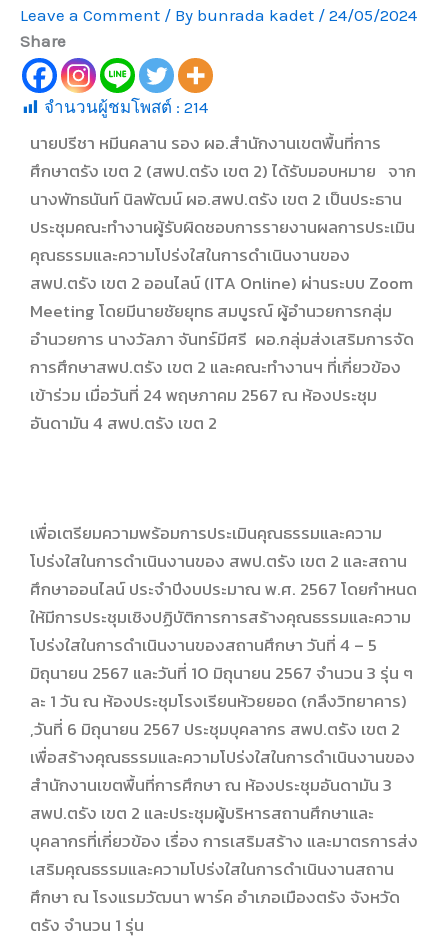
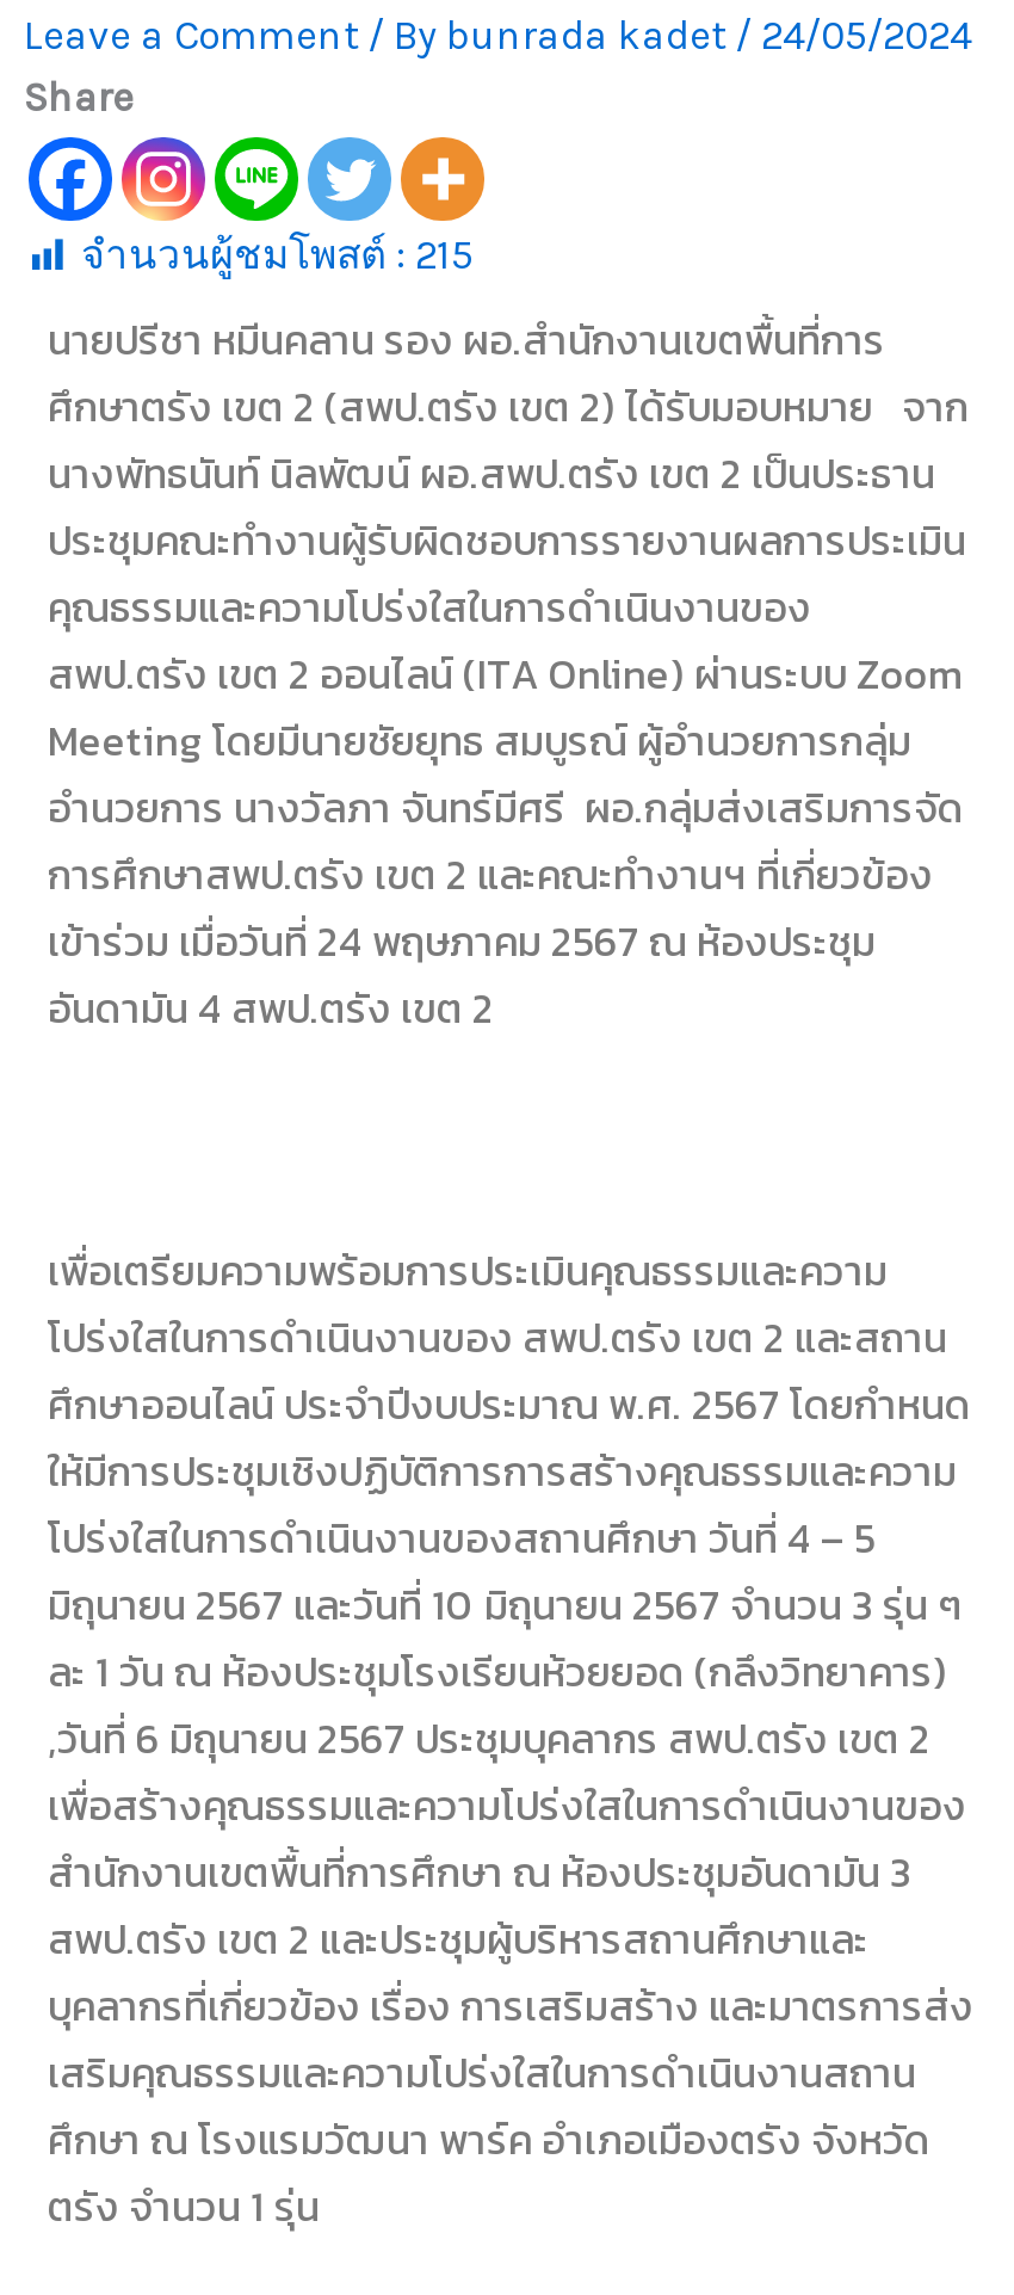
- จำนวนผู้ชมโพสต์ : 214
+ จำนวนผู้ชมโพสต์ : 215
